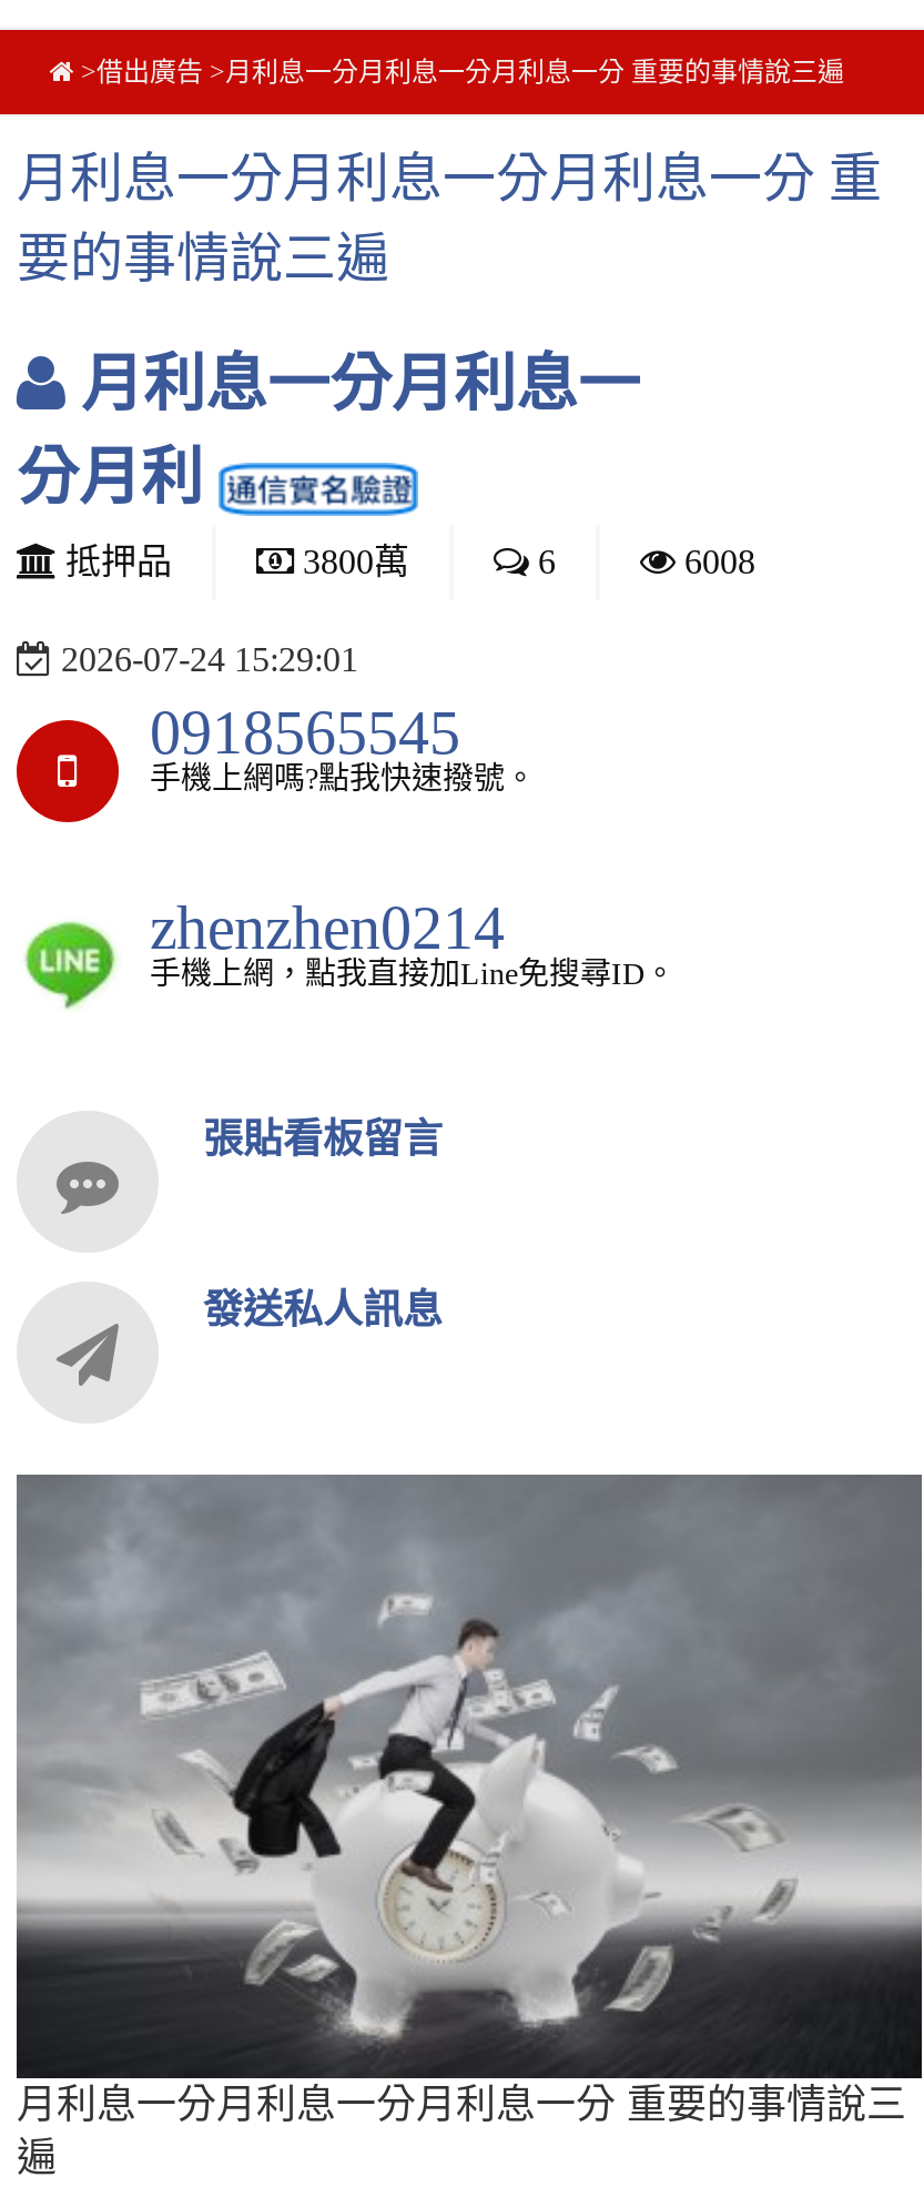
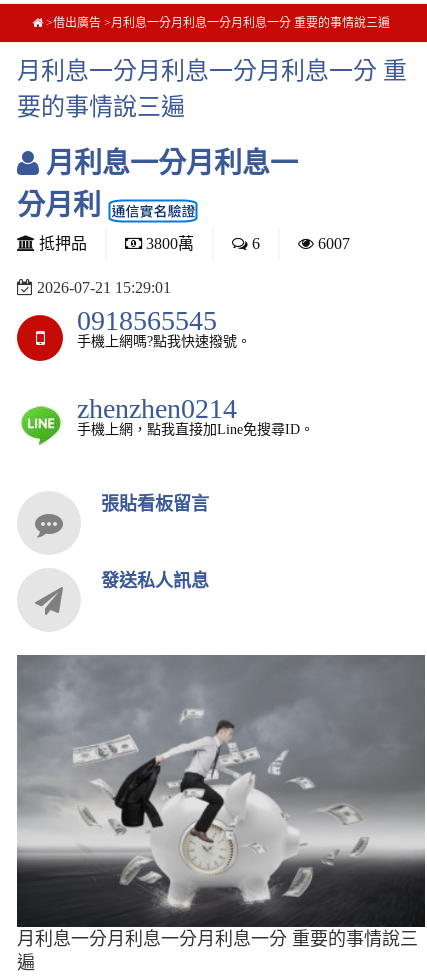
- 6008
+ 6007

- 2026-07-24 15:29:01
+ 2026-07-21 15:29:01
